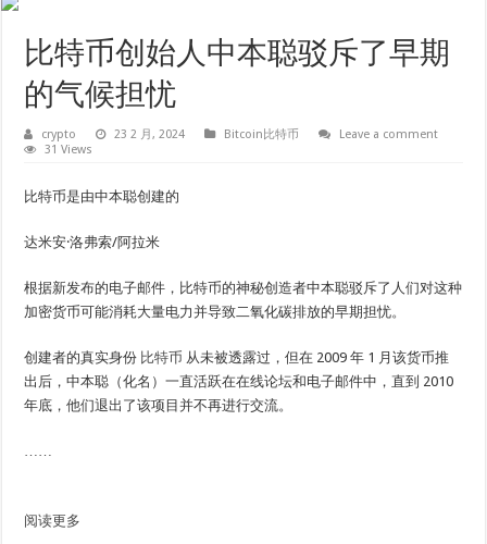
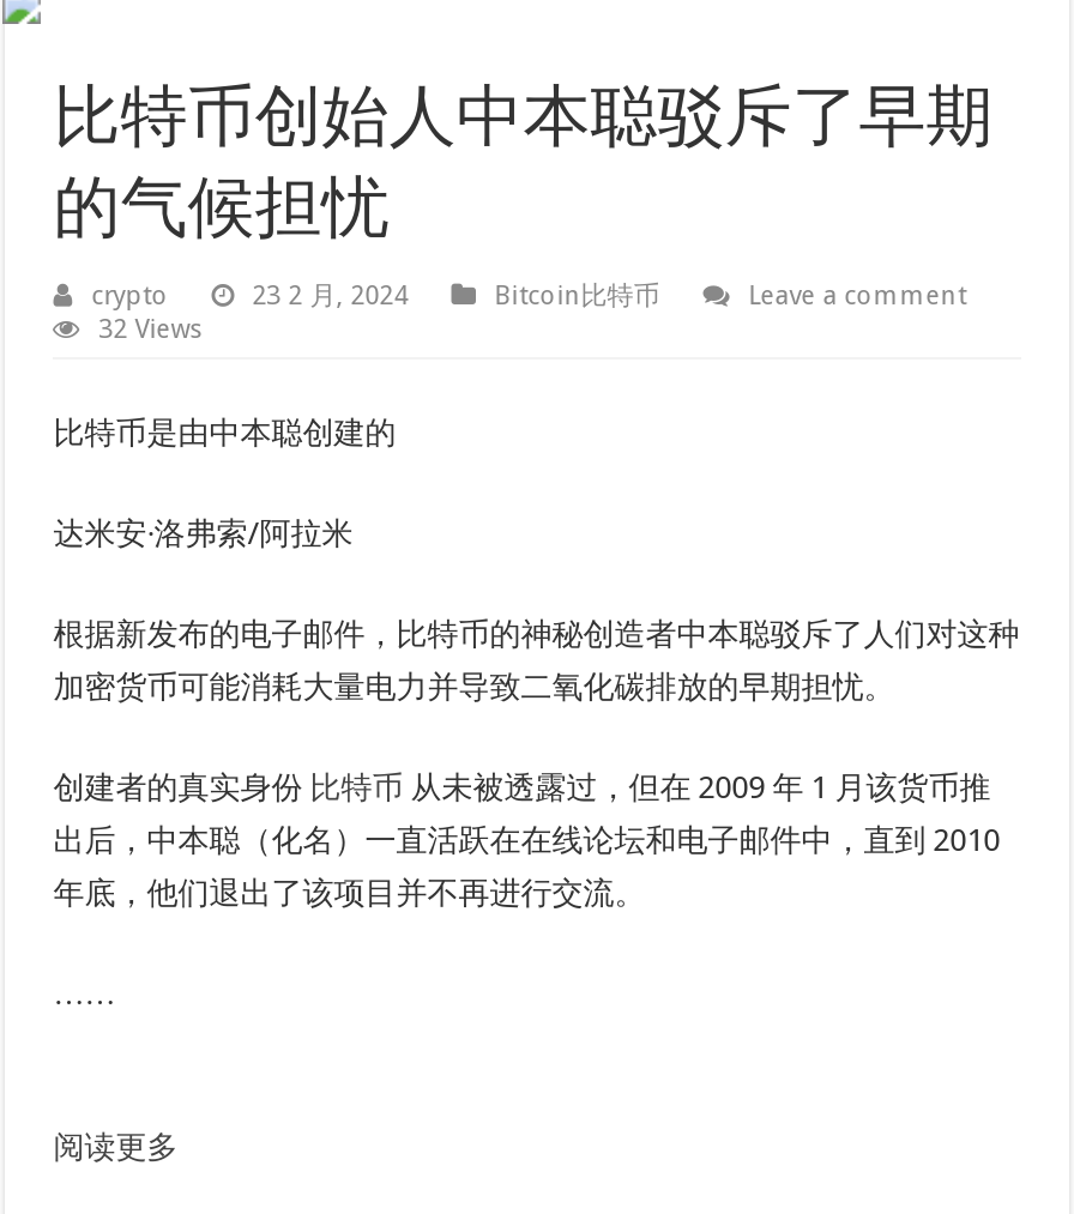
- 31 Views
+ 32 Views
